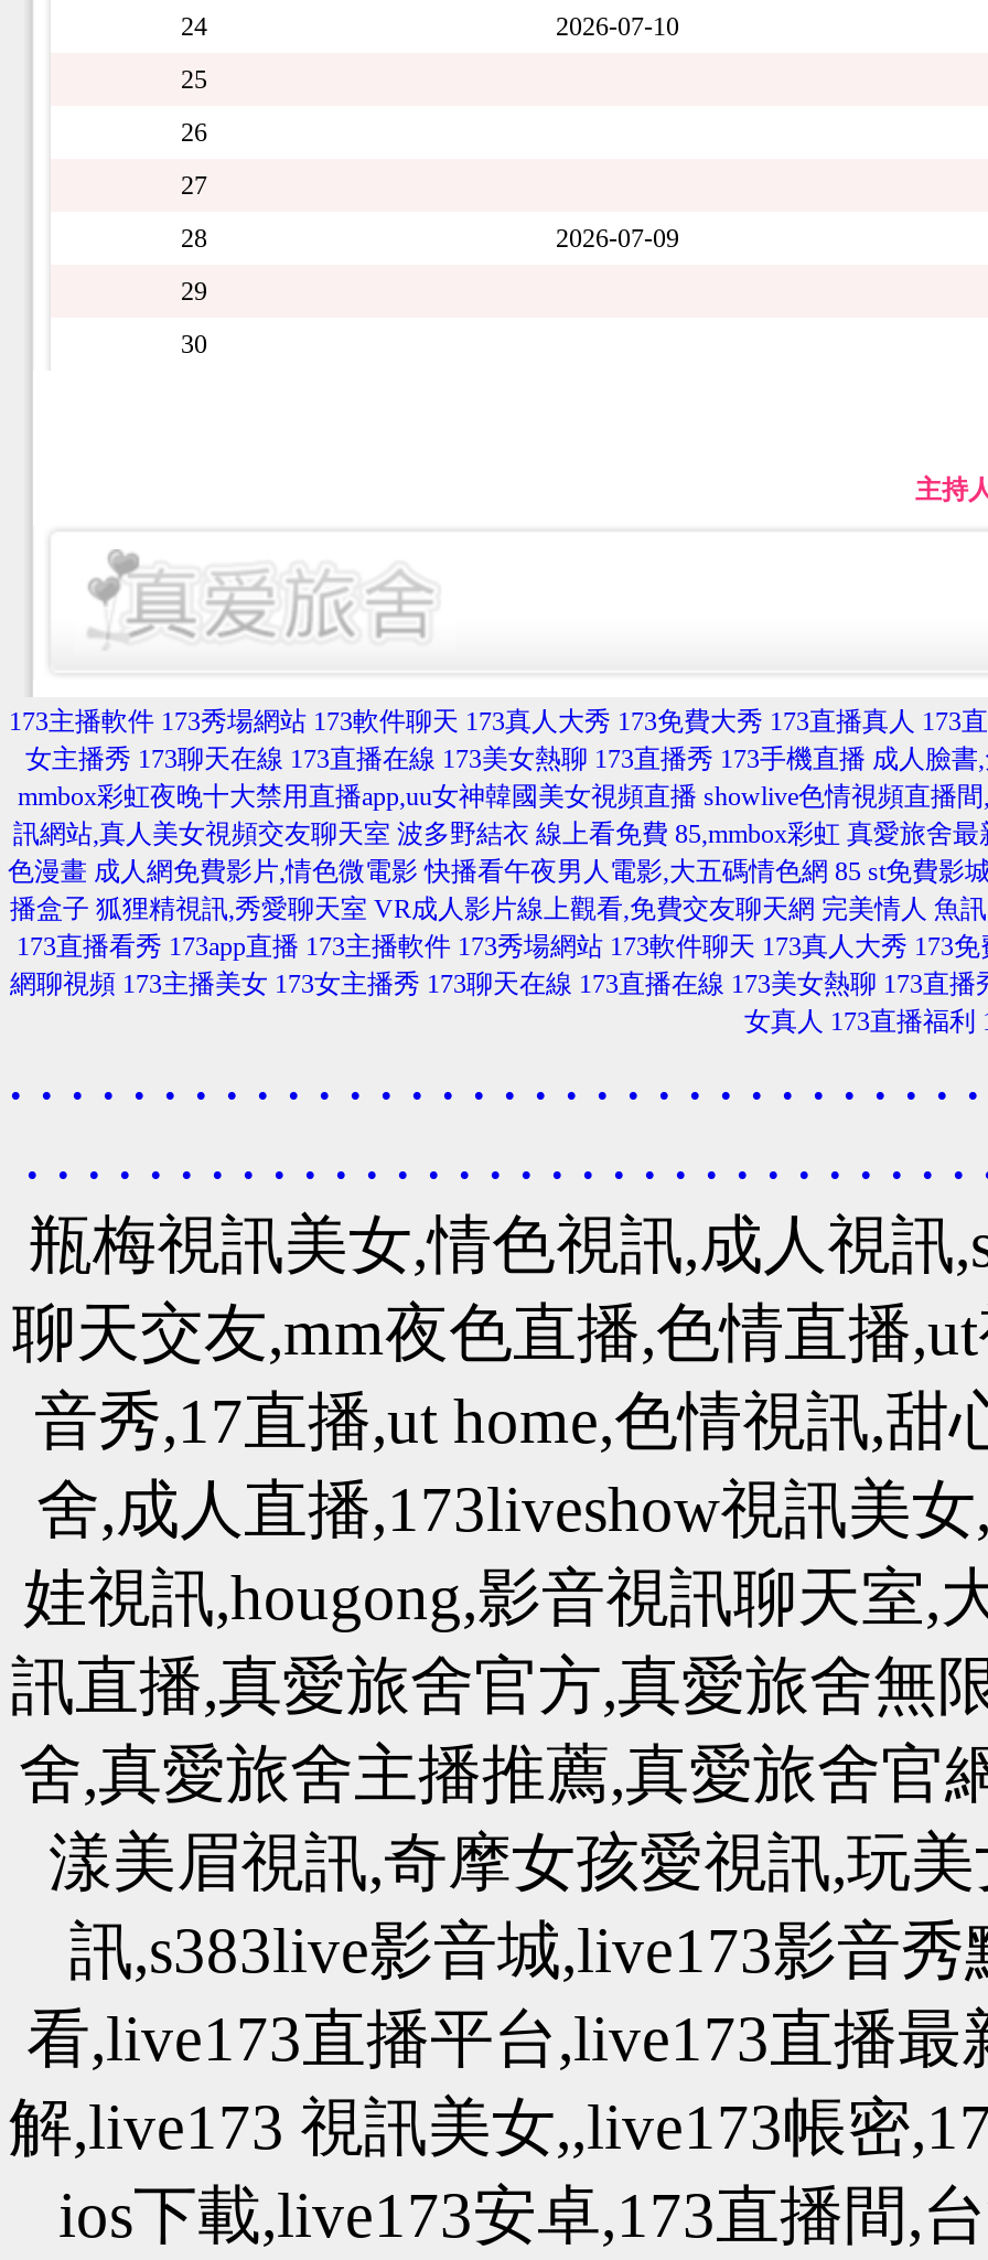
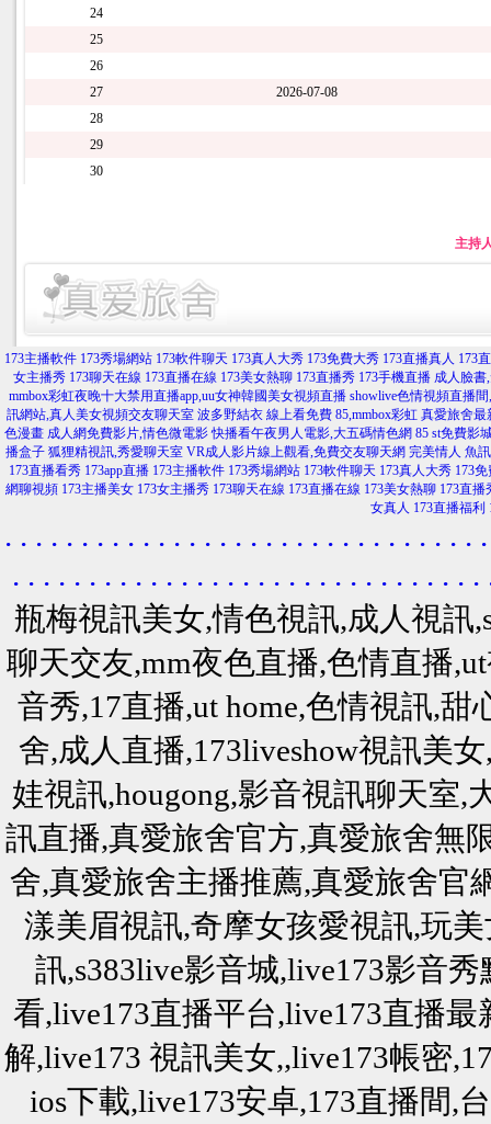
- 2026-07-10

+ 2026-07-08

- 2026-07-09
